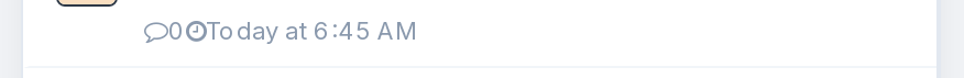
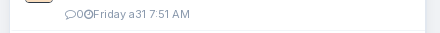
- 0 Today at 6:45 AM
+ 0 Friday a31 7:51 AM
